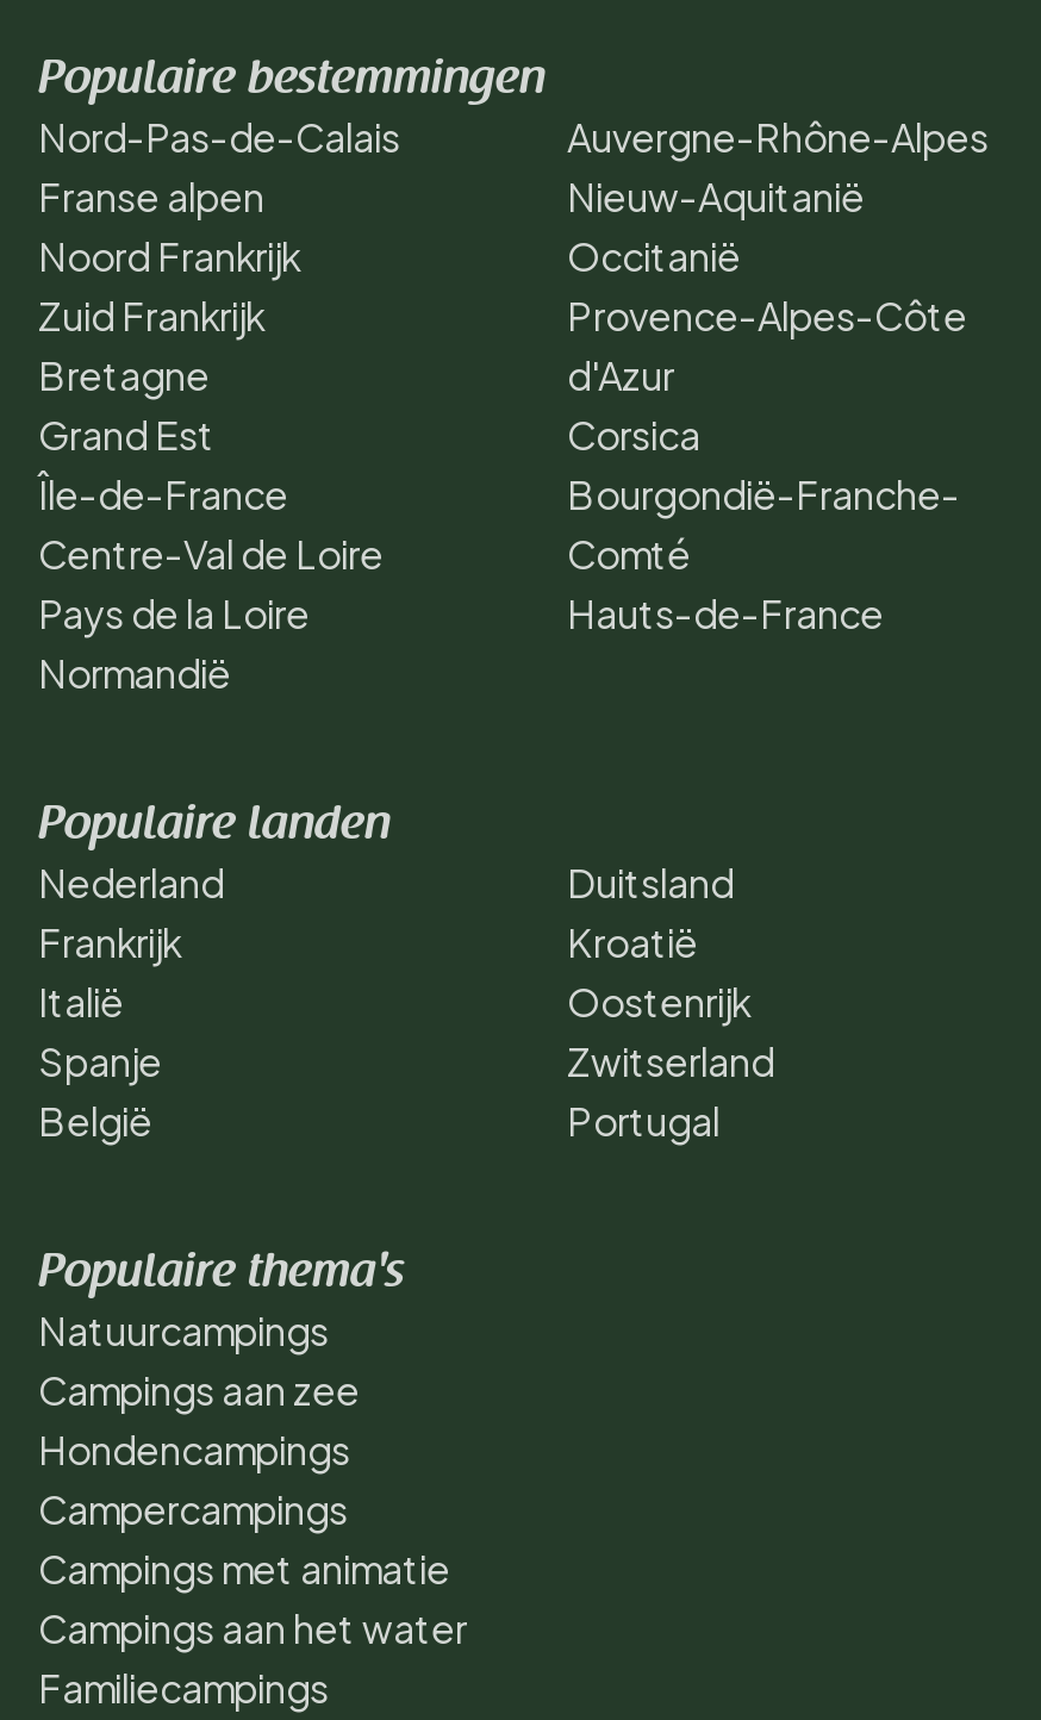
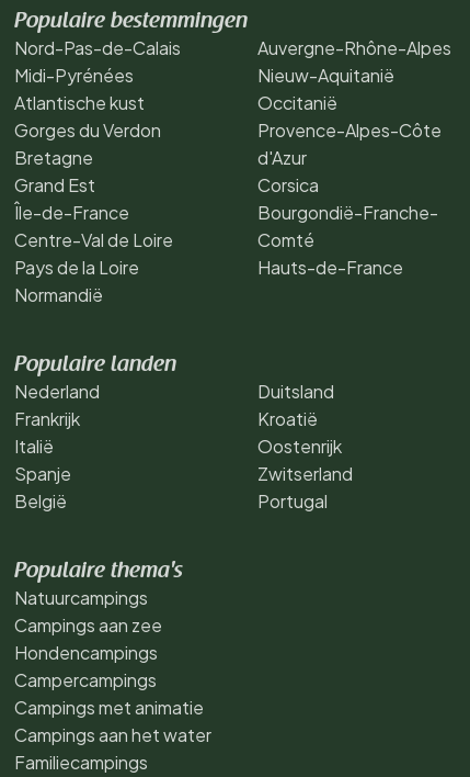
- Franse alpen
- Noord Frankrijk
- Zuid Frankrijk
+ Midi-Pyrénées
+ Atlantische kust
+ Gorges du Verdon
